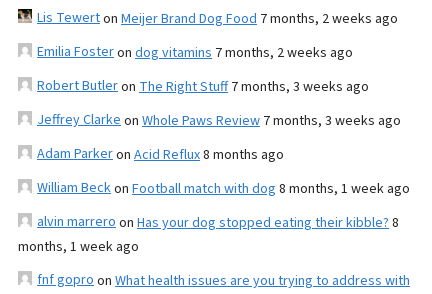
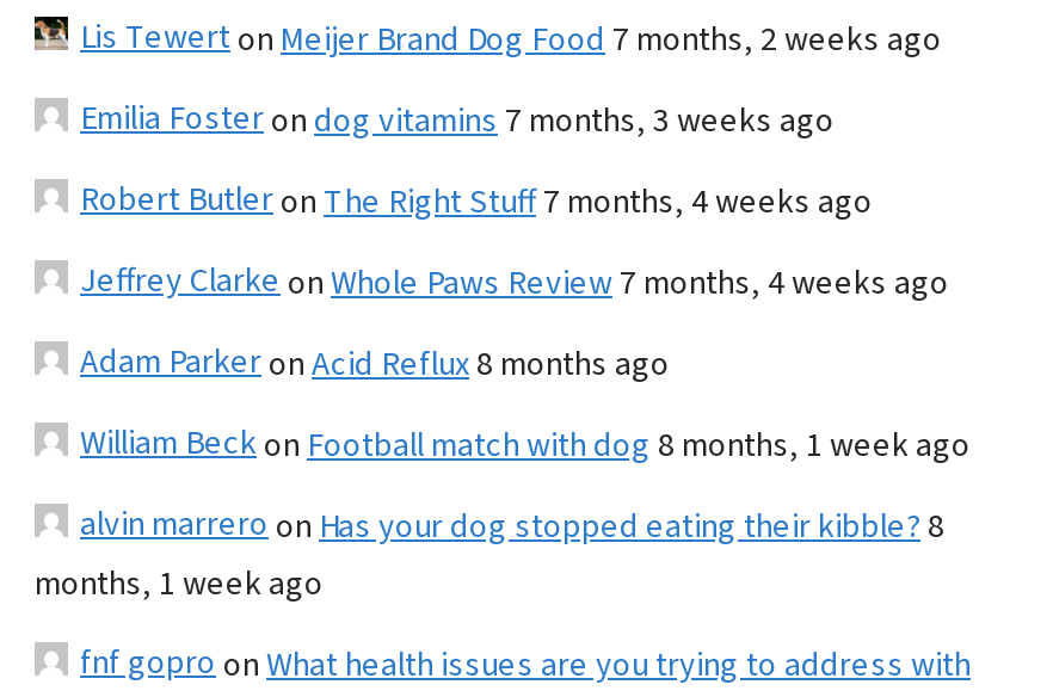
- Emilia Fosteron dog vitamins 7 months, 2 weeks ago
+ Emilia Fosteron dog vitamins 7 months, 3 weeks ago

- Robert Butleron The Right Stuff 7 months, 3 weeks ago
+ Robert Butleron The Right Stuff 7 months, 4 weeks ago

- Jeffrey Clarkeon Whole Paws Review 7 months, 3 weeks ago
+ Jeffrey Clarkeon Whole Paws Review 7 months, 4 weeks ago
